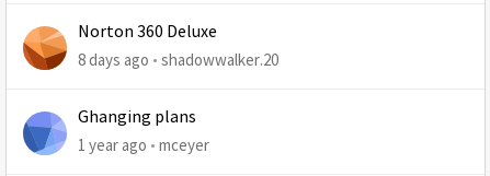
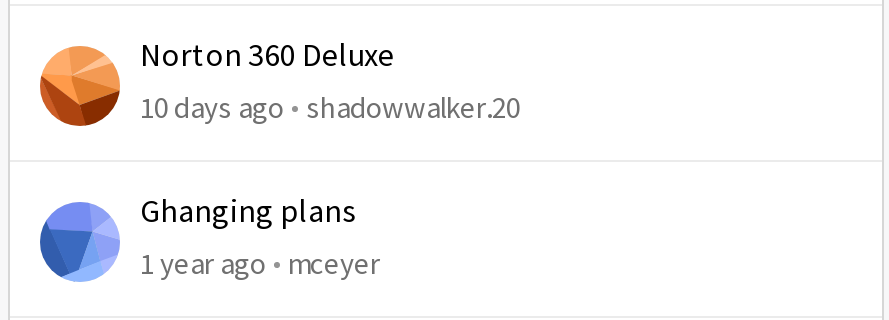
- 8 days ago shadowwalker.20
+ 10 days ago shadowwalker.20
